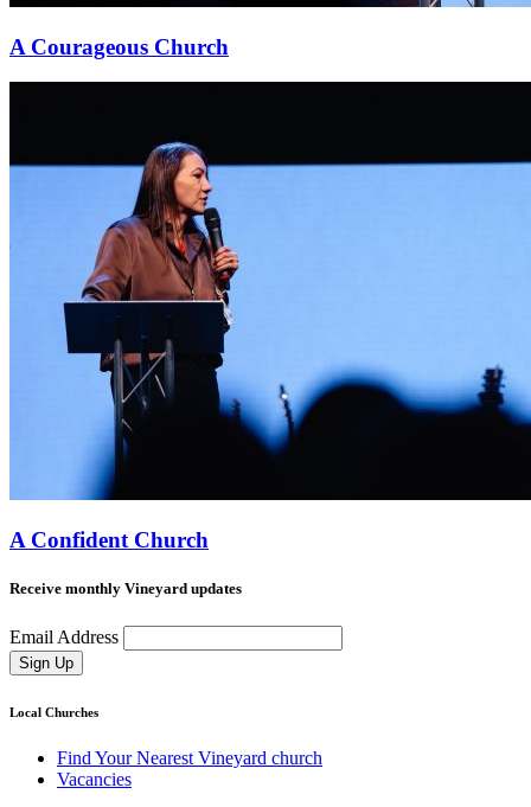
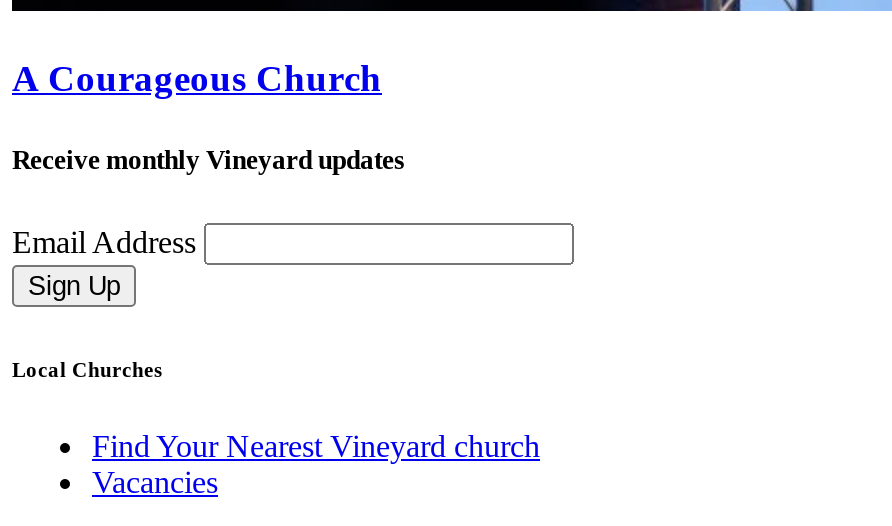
- [image]
- A Confident Church
